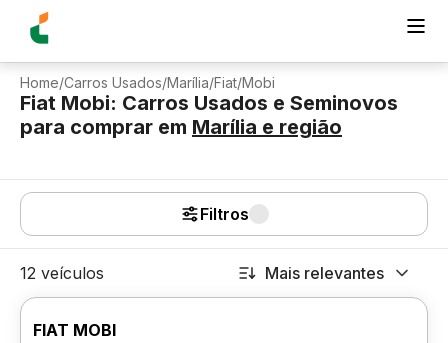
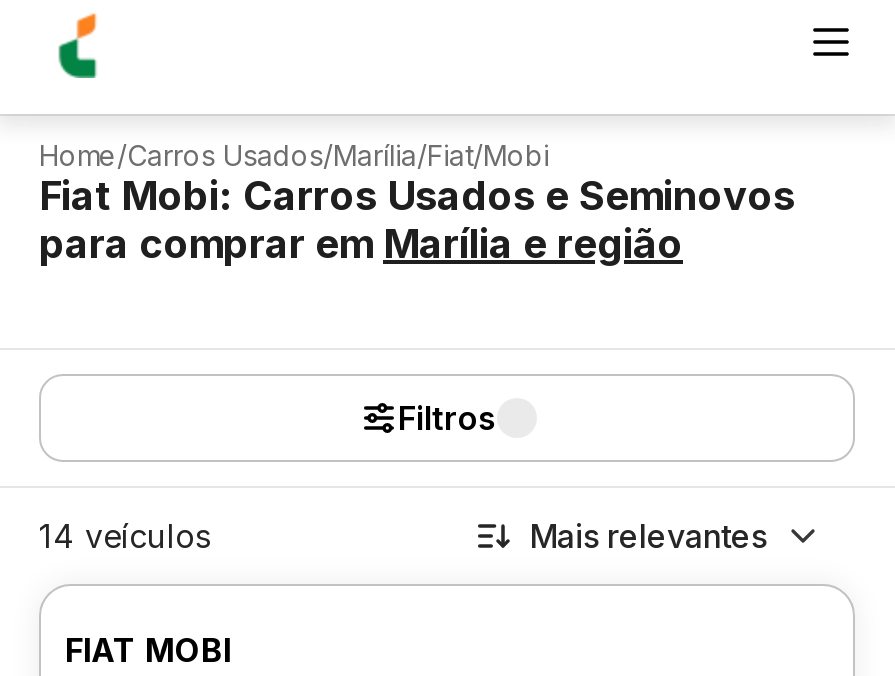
- 12 veículos
+ 14 veículos
